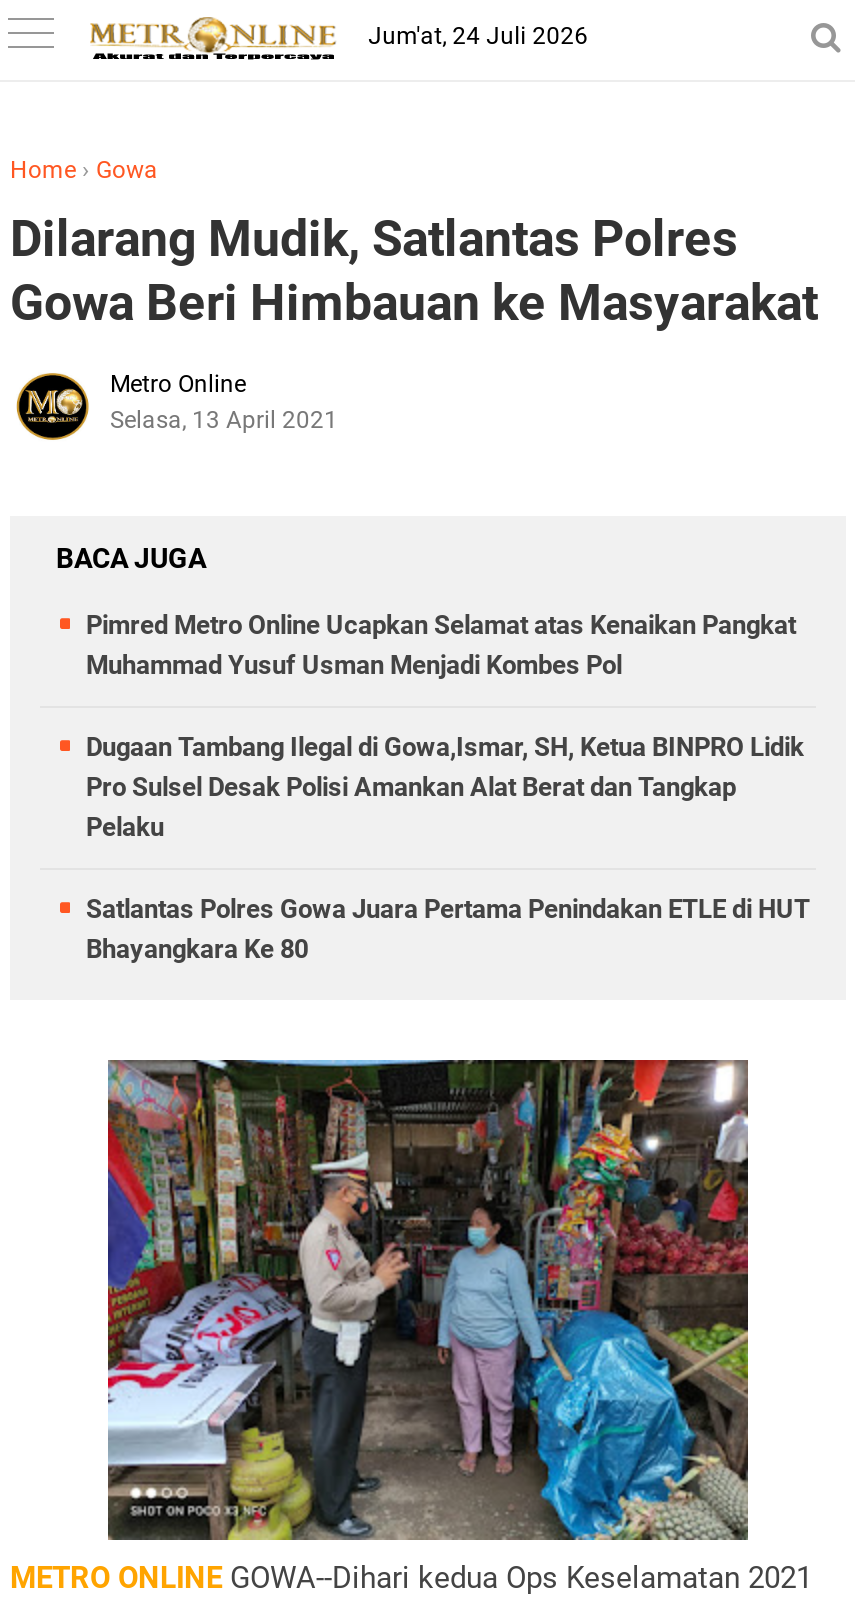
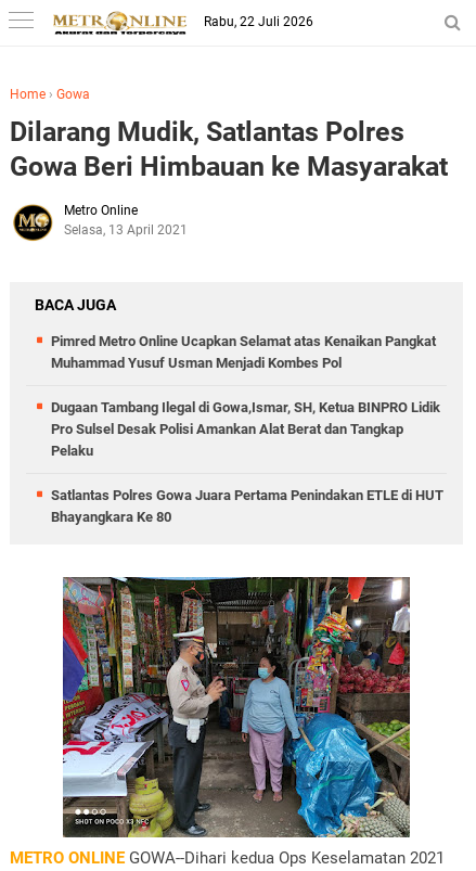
- Jum'at, 24 Juli 2026
+ Rabu, 22 Juli 2026
